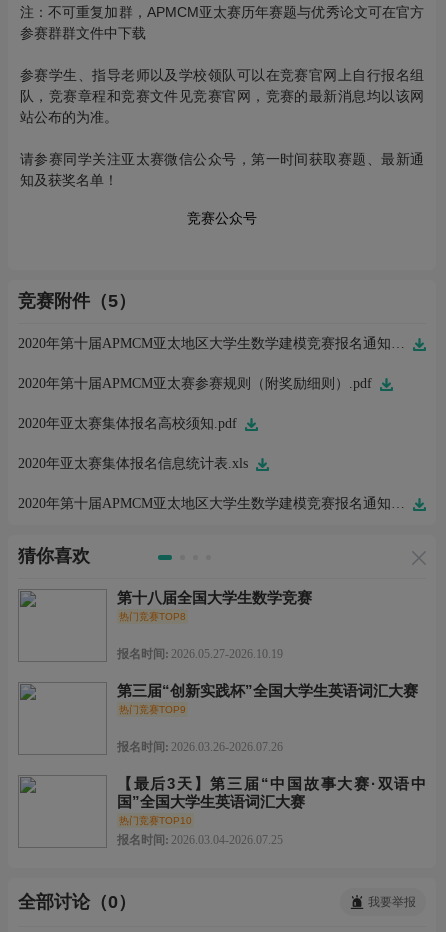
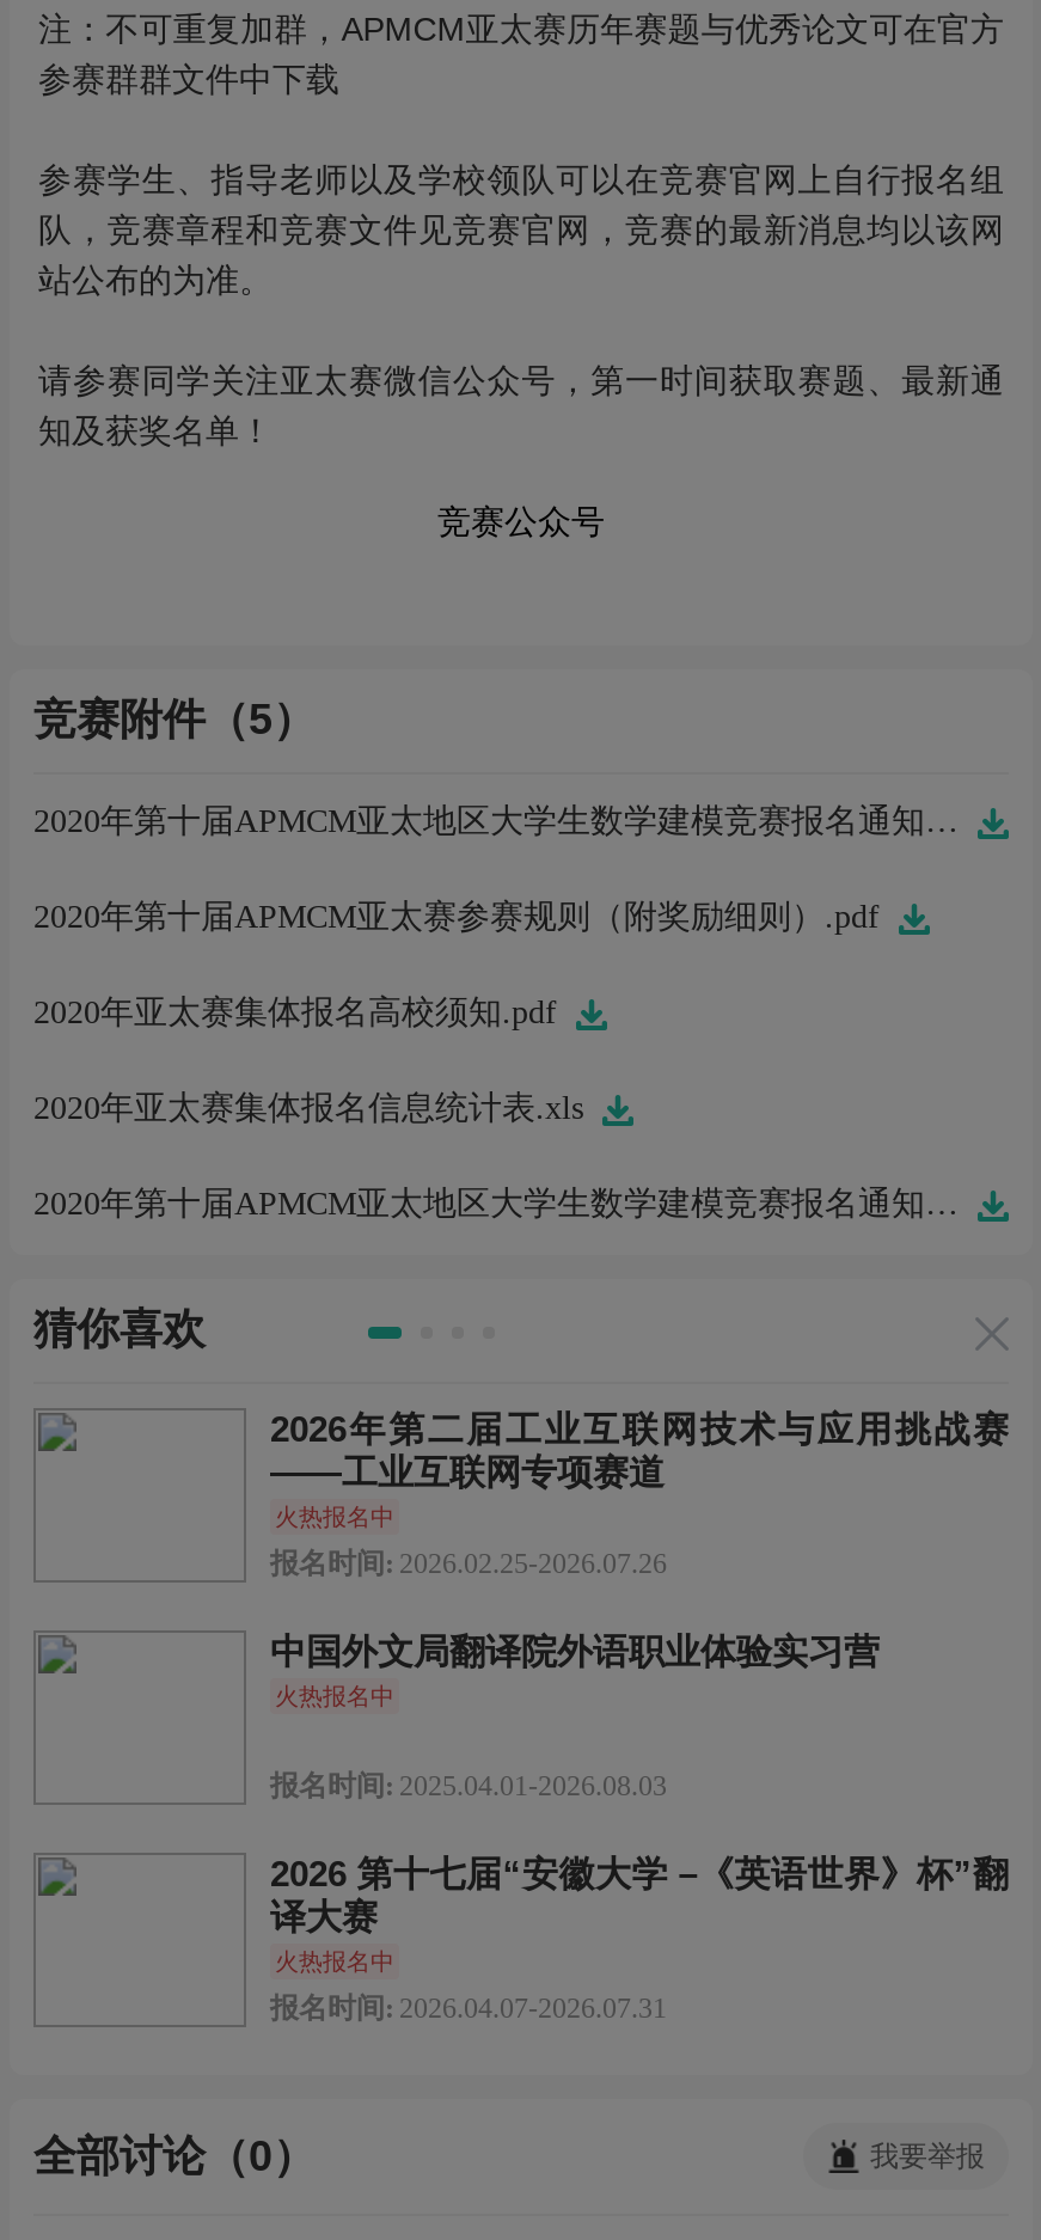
- 第十八届全国大学生数学竞赛
- 热门竞赛TOP8
+ 2026年第二届工业互联网技术与应用挑战赛
+ ——工业互联网专项赛道
+ 火热报名中

- 报名时间: 2026.05.27-2026.10.19
+ 报名时间: 2026.02.25-2026.07.26

- 第三届“创新实践杯”全国大学生英语词汇大赛
- 热门竞赛TOP9
+ 中国外文局翻译院外语职业体验实习营
+ 火热报名中

- 报名时间: 2026.03.26-2026.07.26
+ 报名时间: 2025.04.01-2026.08.03

- 【最后3天】第三届“中国故事大赛·双语中
- 国”全国大学生英语词汇大赛
- 热门竞赛TOP10
+ 2026 第十七届“安徽大学 –《英语世界》杯”翻
+ 译大赛
+ 火热报名中

- 报名时间: 2026.03.04-2026.07.25
+ 报名时间: 2026.04.07-2026.07.31
